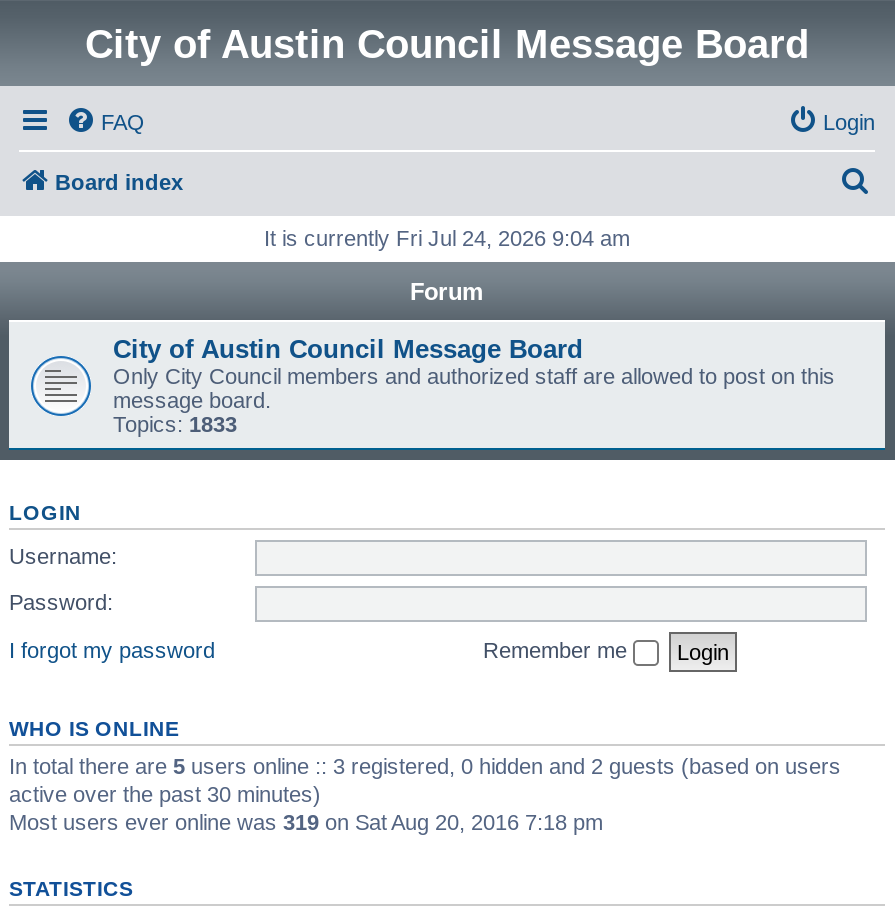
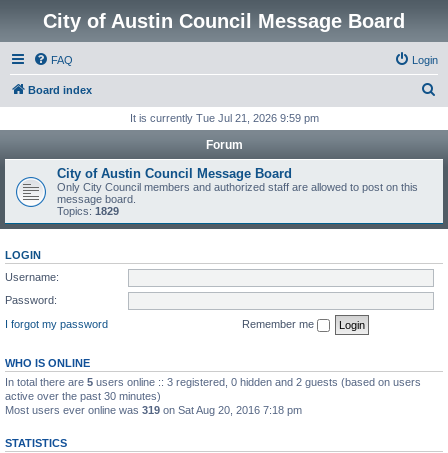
- It is currently Fri Jul 24, 2026 9:04 am
+ It is currently Tue Jul 21, 2026 9:59 pm

- Topics:1833
+ Topics:1829
